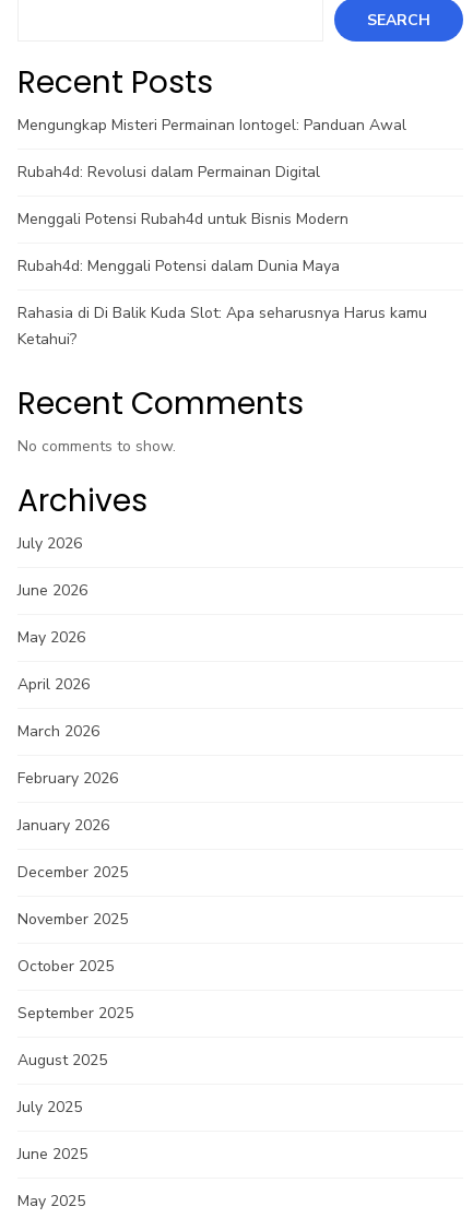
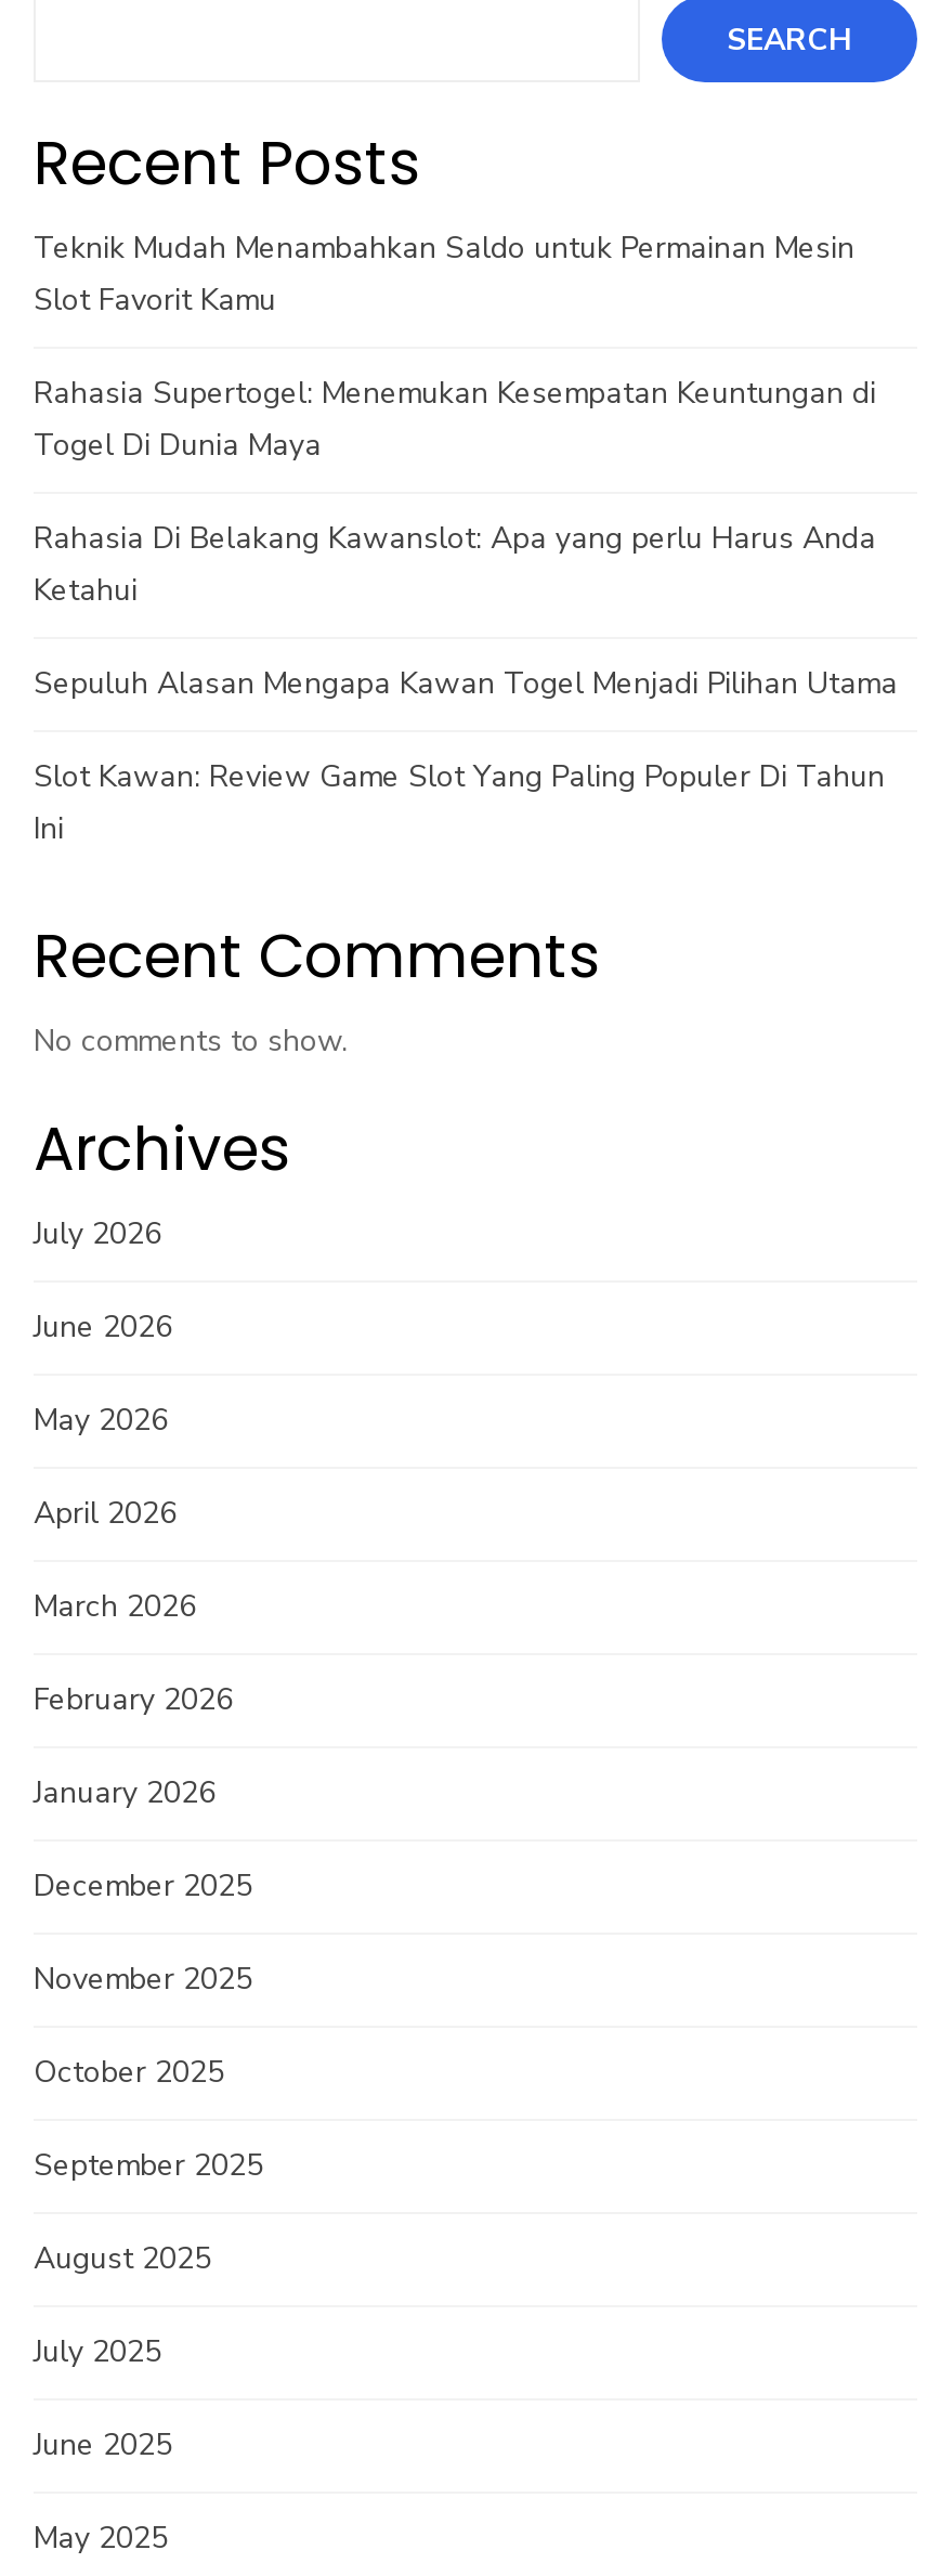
- Mengungkap Misteri Permainan Iontogel: Panduan Awal
+ Teknik Mudah Menambahkan Saldo untuk Permainan Mesin
+ Slot Favorit Kamu

- Rubah4d: Revolusi dalam Permainan Digital
+ Rahasia Supertogel: Menemukan Kesempatan Keuntungan di
+ Togel Di Dunia Maya

- Menggali Potensi Rubah4d untuk Bisnis Modern
+ Rahasia Di Belakang Kawanslot: Apa yang perlu Harus Anda
+ Ketahui

- Rubah4d: Menggali Potensi dalam Dunia Maya
+ Sepuluh Alasan Mengapa Kawan Togel Menjadi Pilihan Utama

- Rahasia di Di Balik Kuda Slot: Apa seharusnya Harus kamu
- Ketahui?
+ Slot Kawan: Review Game Slot Yang Paling Populer Di Tahun
+ Ini
